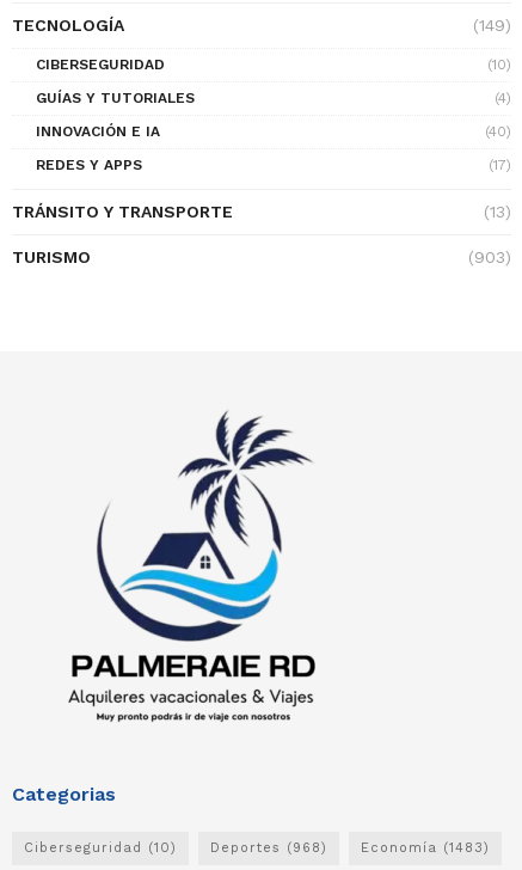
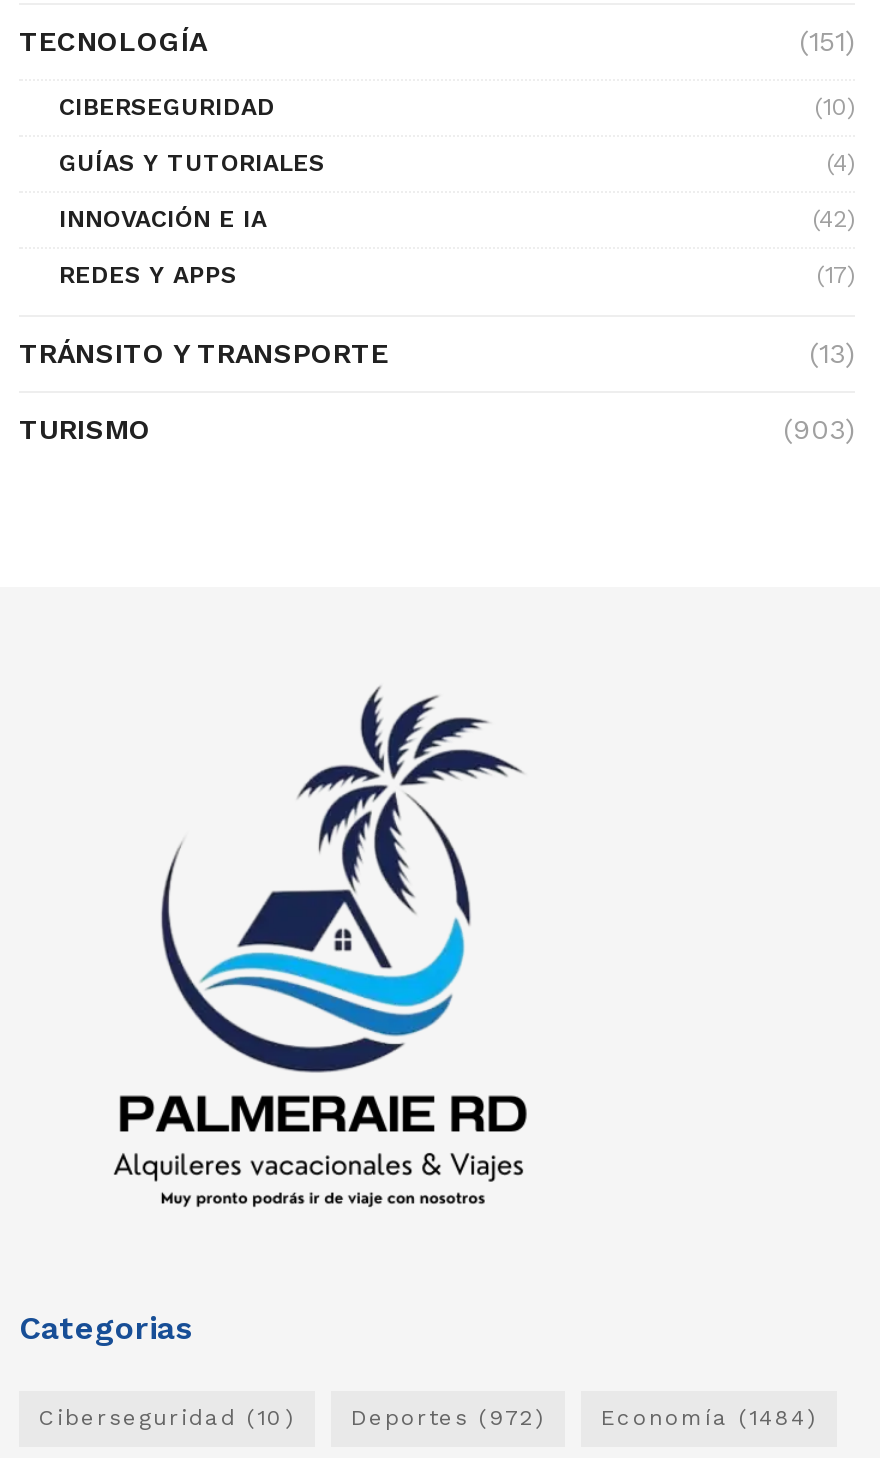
- (149)
+ (151)

- (40)
+ (42)

- Deportes (968)
+ Deportes (972)

- Economía (1483)
+ Economía (1484)
